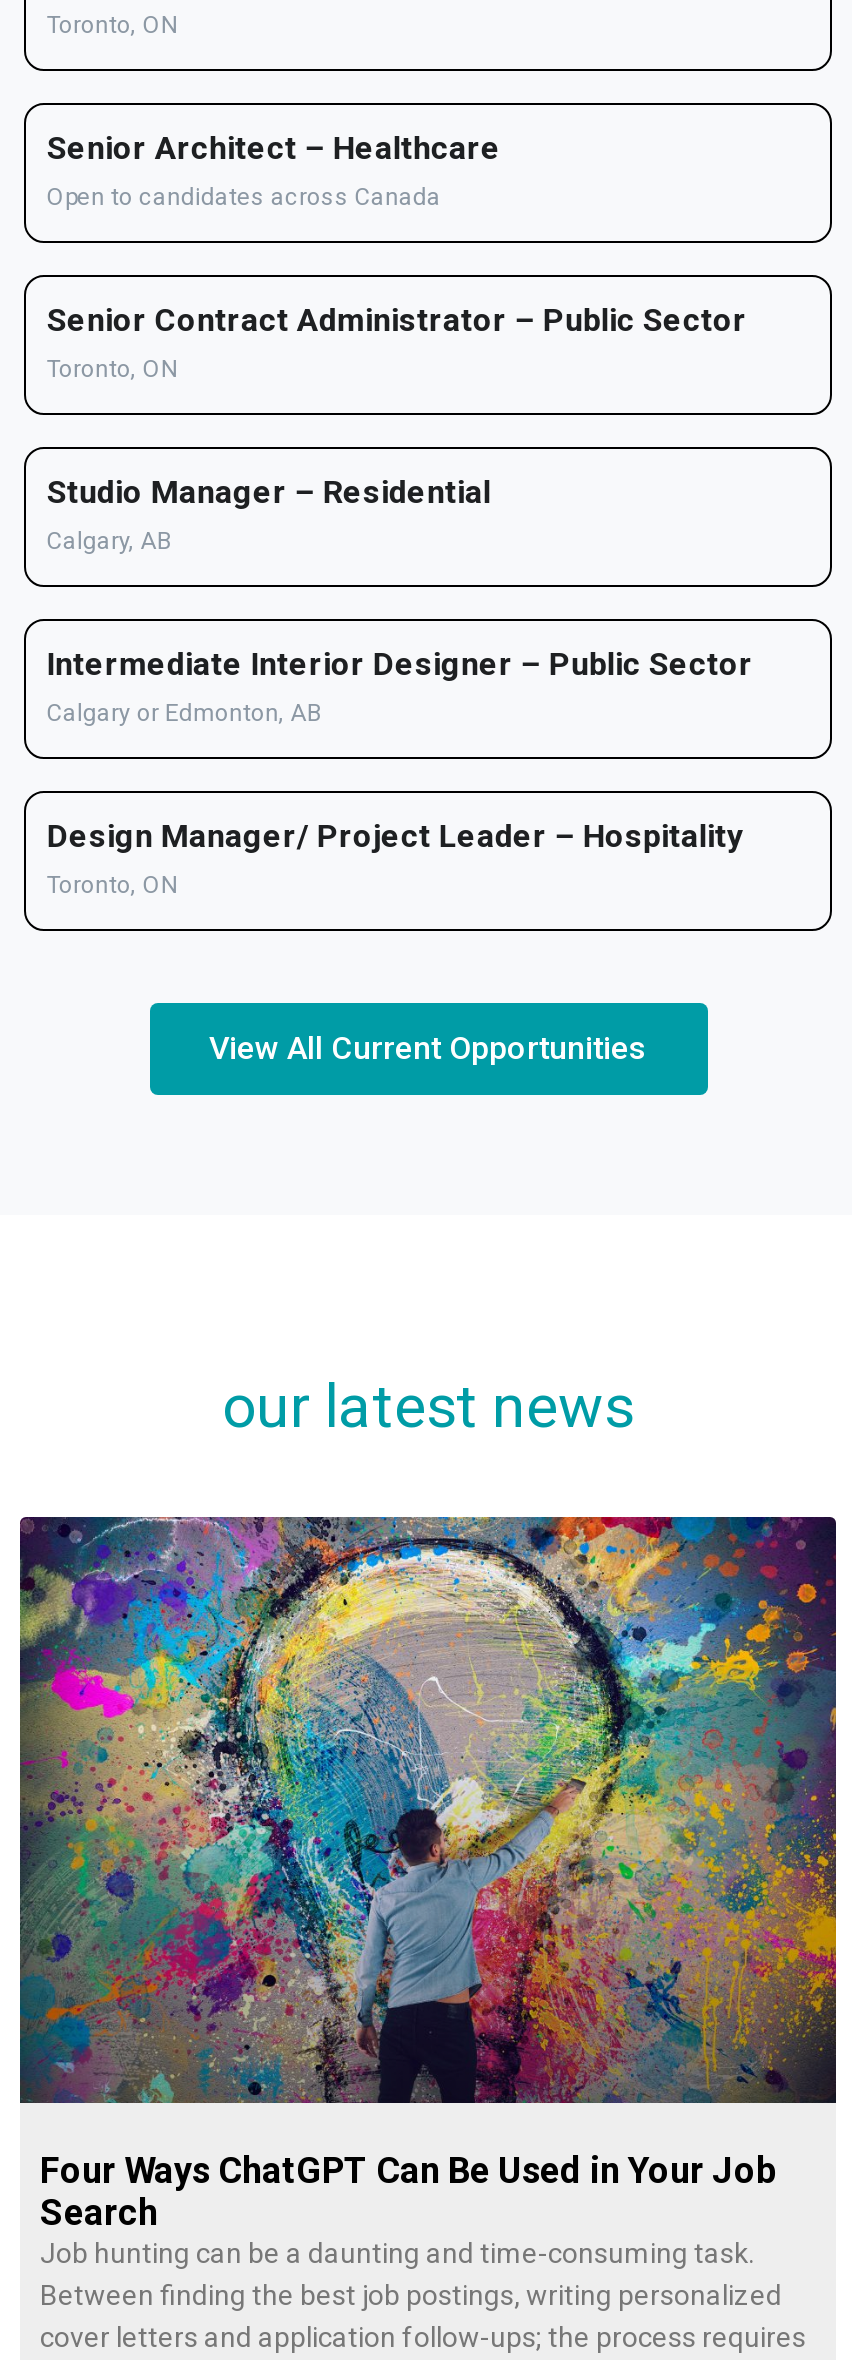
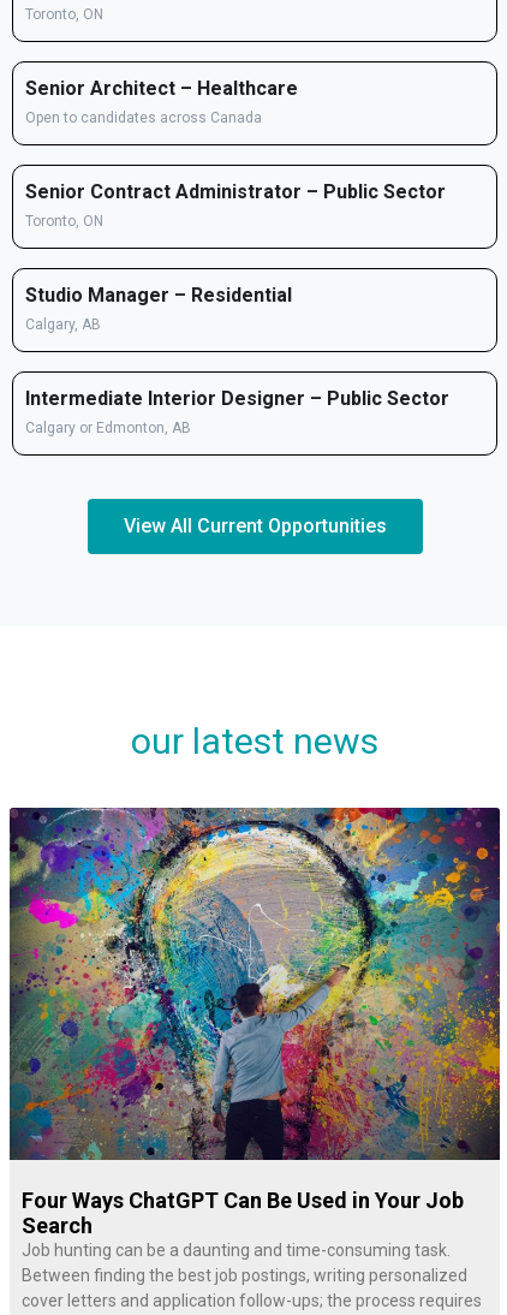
- Design Manager/ Project Leader – Hospitality
- Toronto, ON
